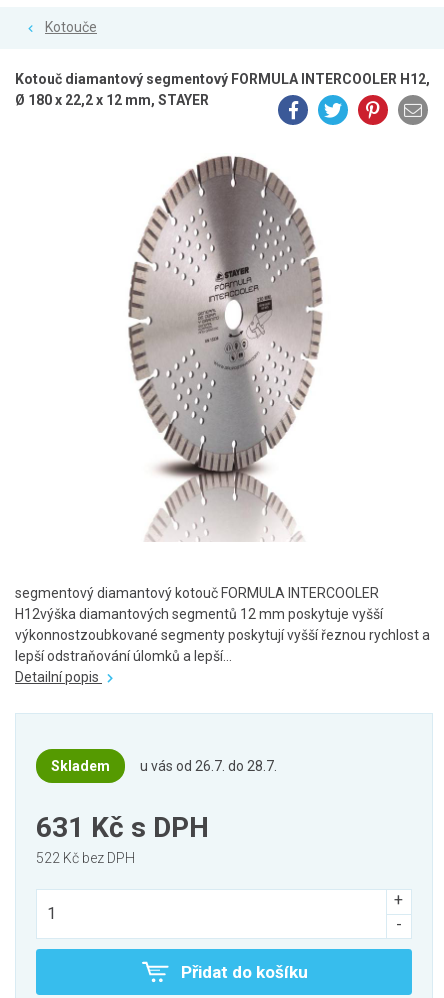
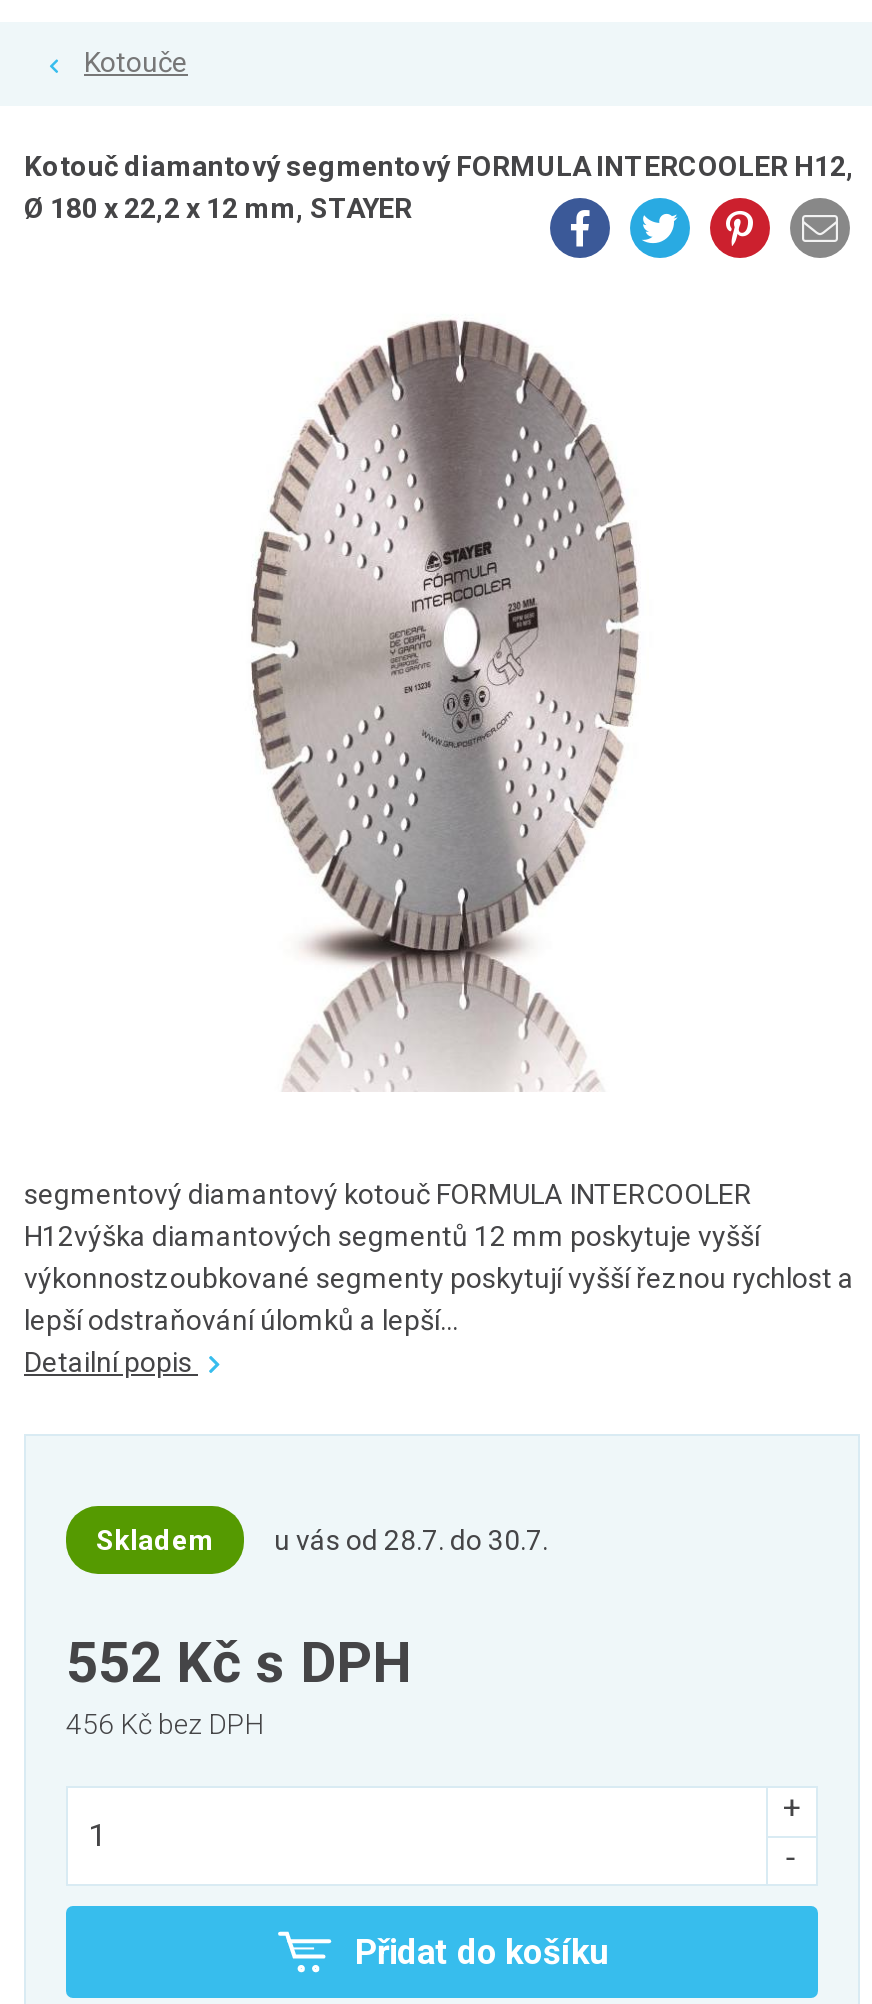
- Skladem u vás od 26.7. do 28.7.
+ Skladem u vás od 28.7. do 30.7.

- 631 Kč s DPH
+ 552 Kč s DPH

- 522 Kč bez DPH
+ 456 Kč bez DPH
